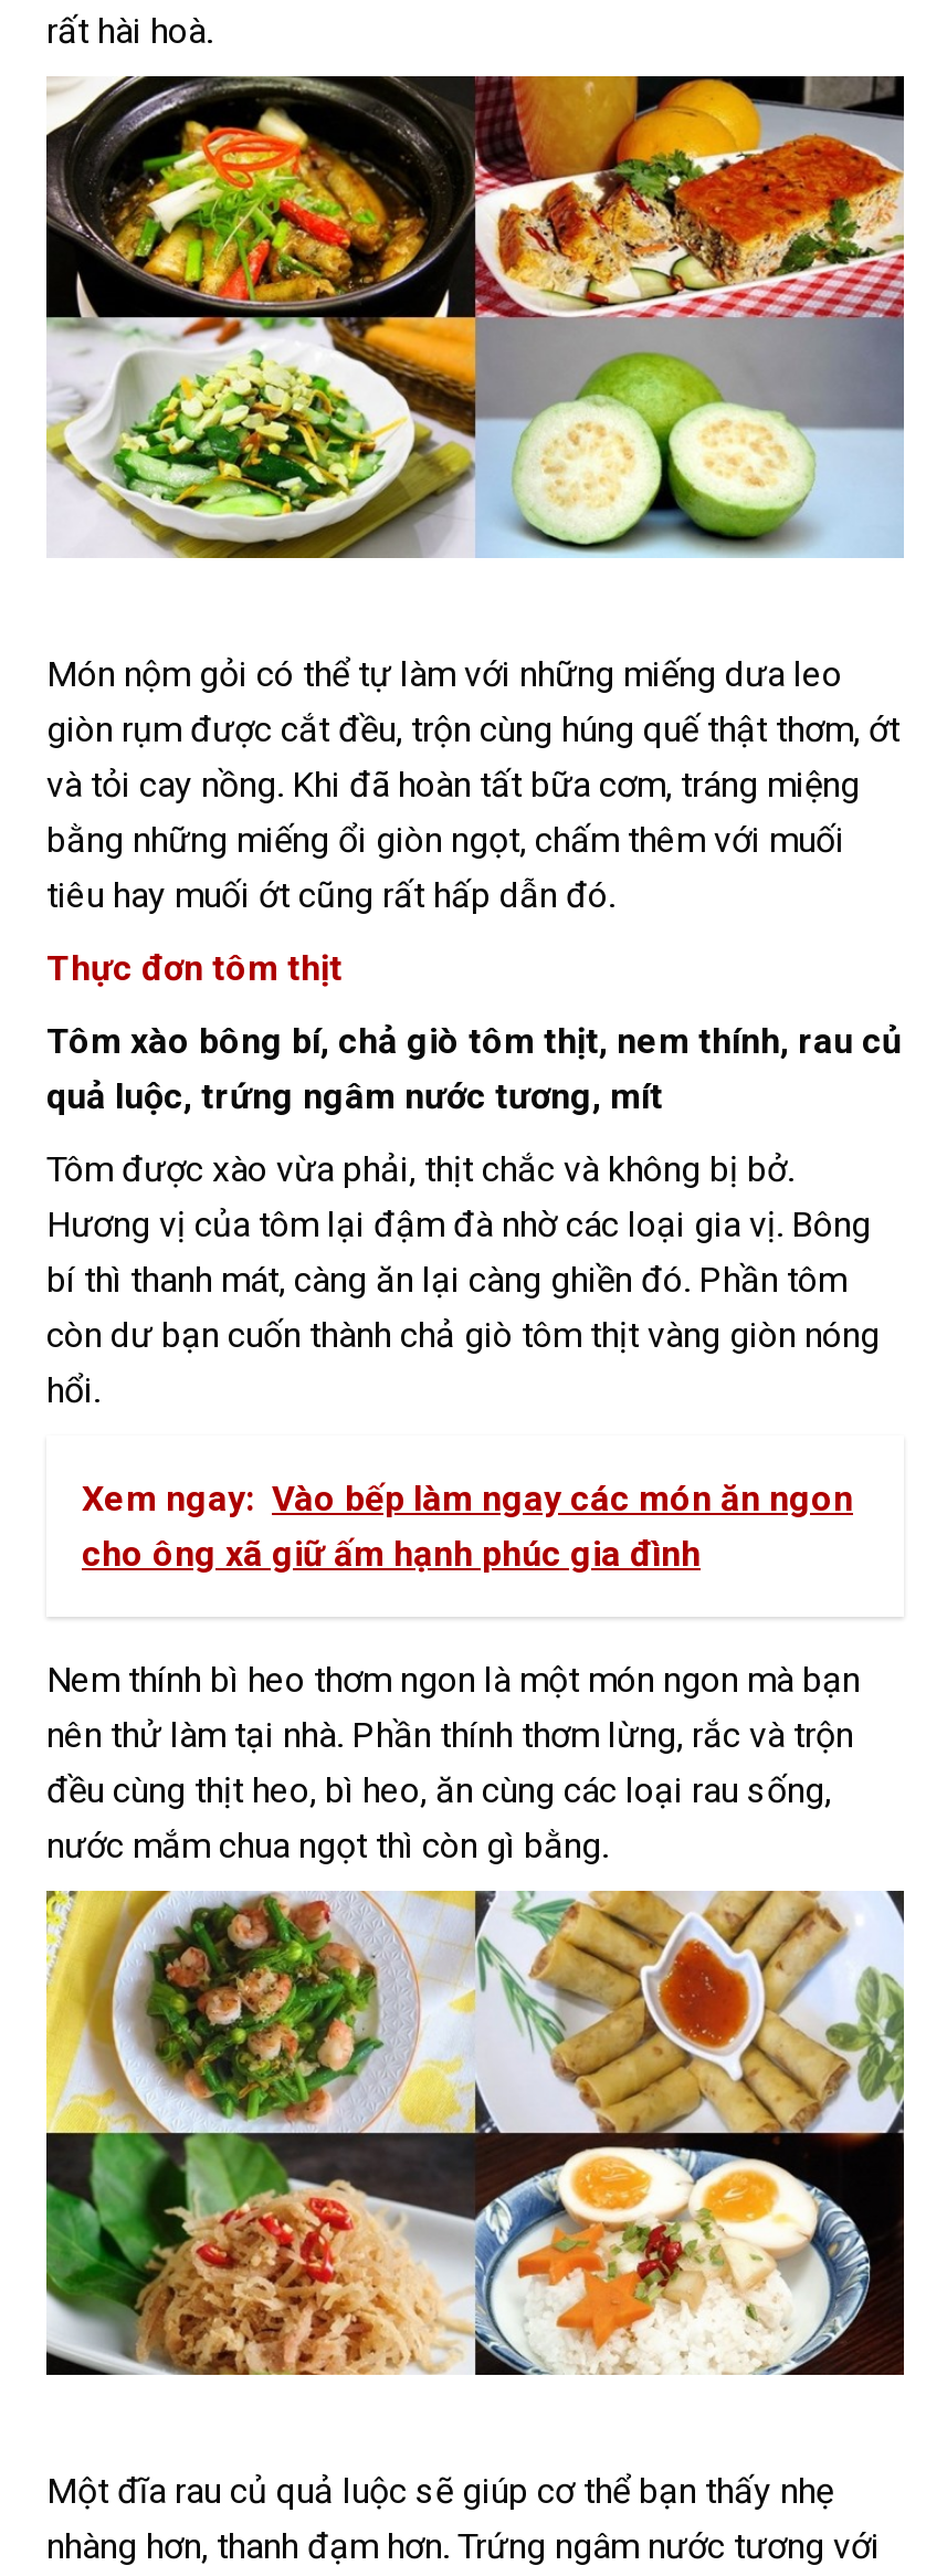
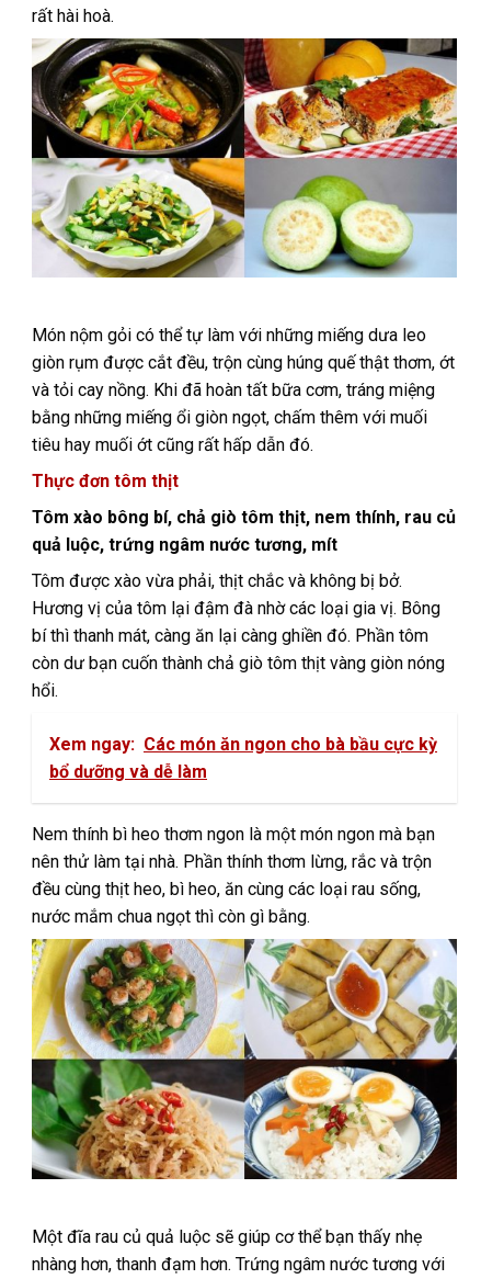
- Xem ngay: Vào bếp làm ngay các món ăn ngon
- cho ông xã giữ ấm hạnh phúc gia đình
+ Xem ngay: Các món ăn ngon cho bà bầu cực kỳ
+ bổ dưỡng và dễ làm
